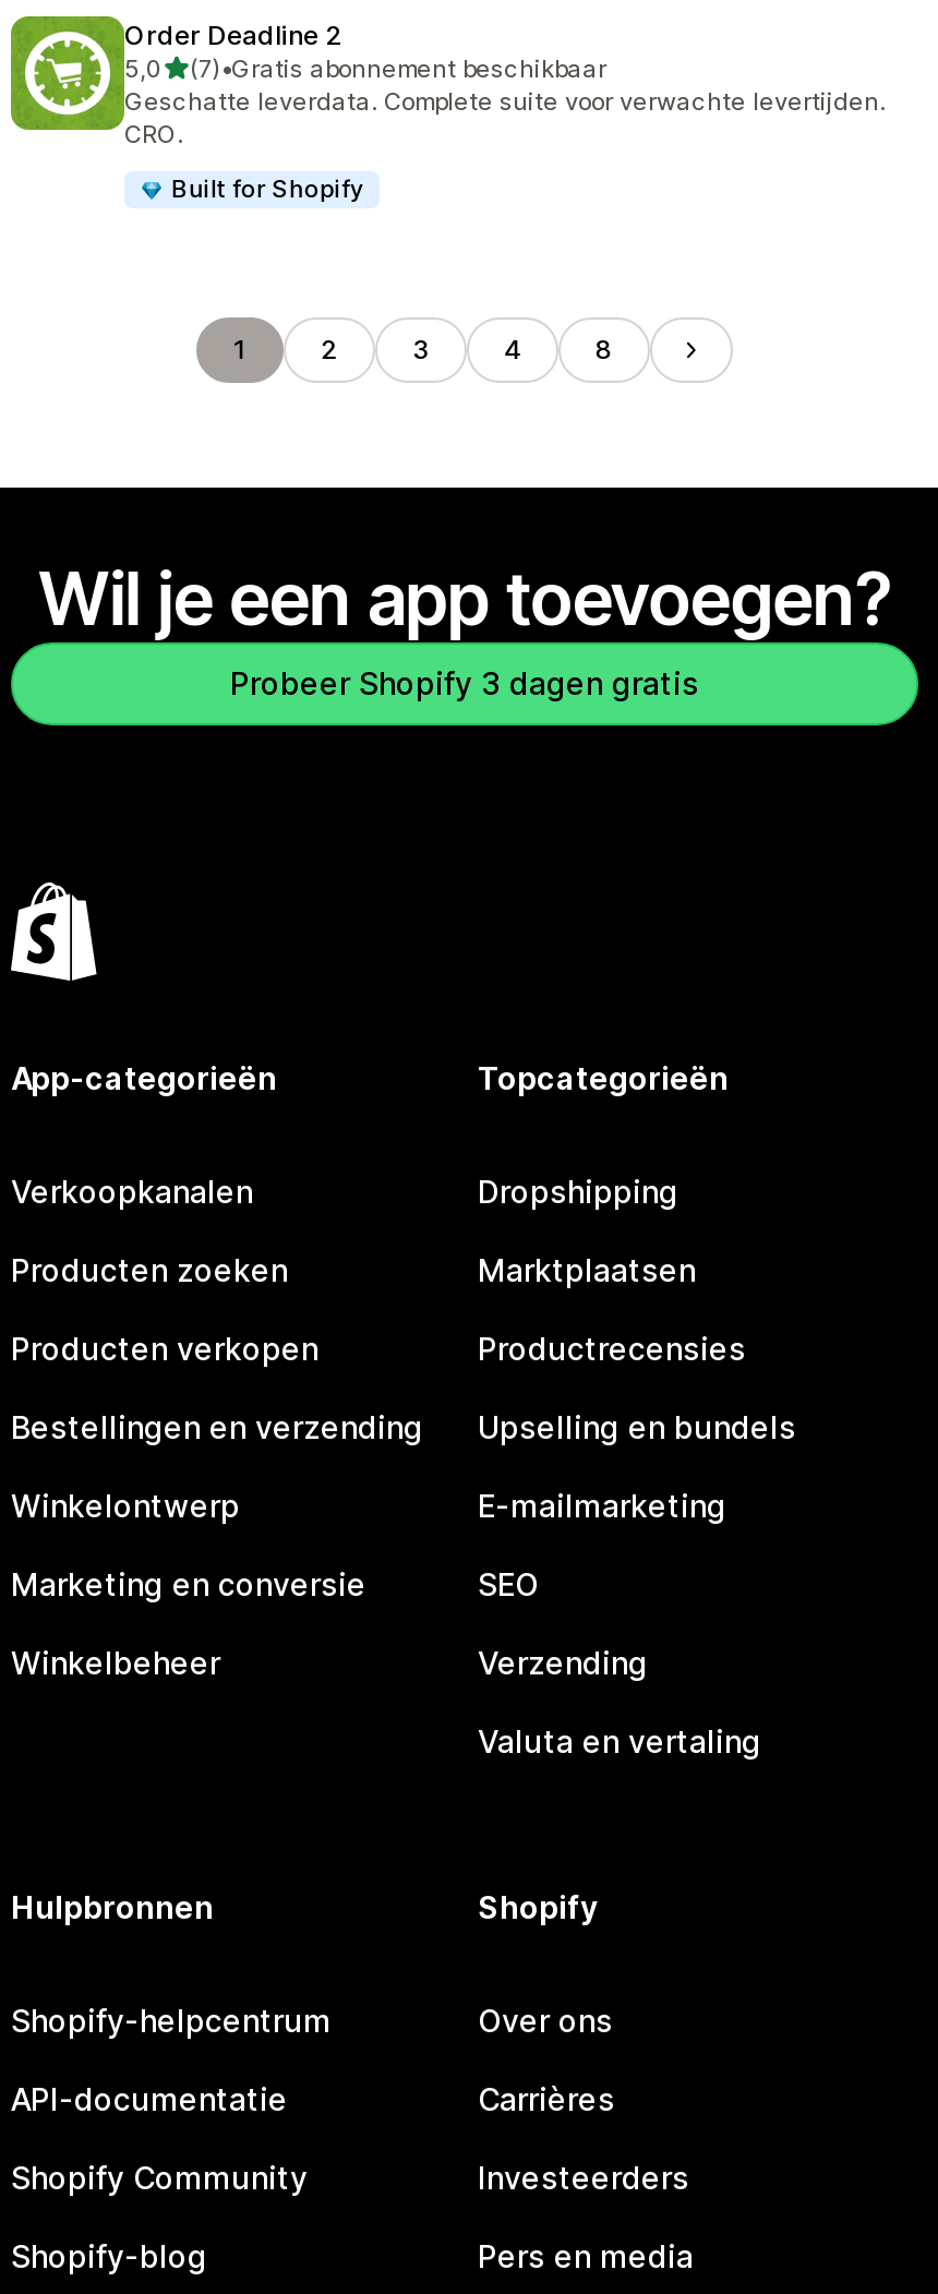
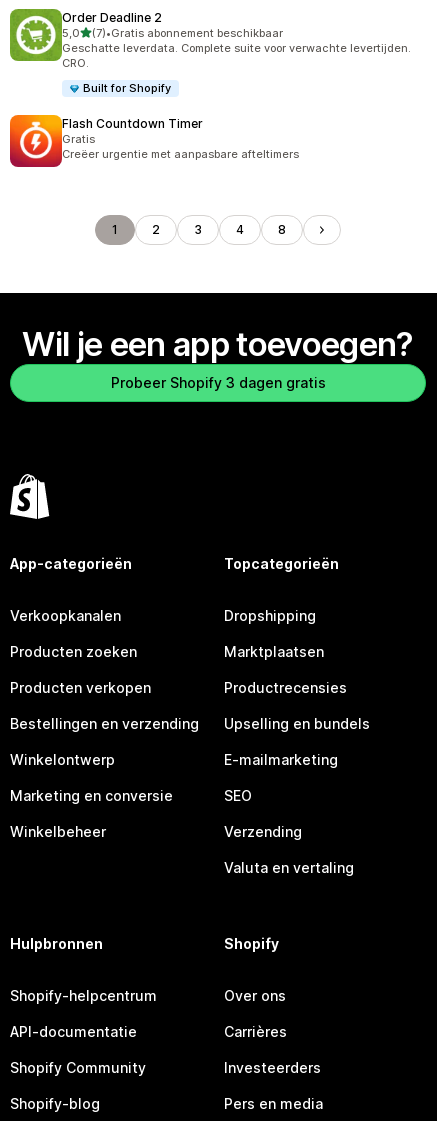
+ [image]
+ Flash Countdown Timer
+ Gratis
+ Creëer urgentie met aanpasbare afteltimers
